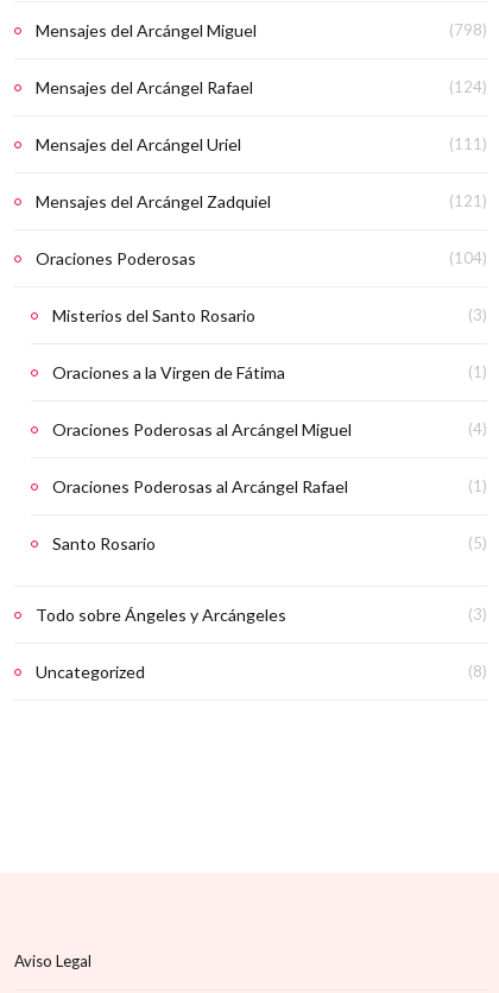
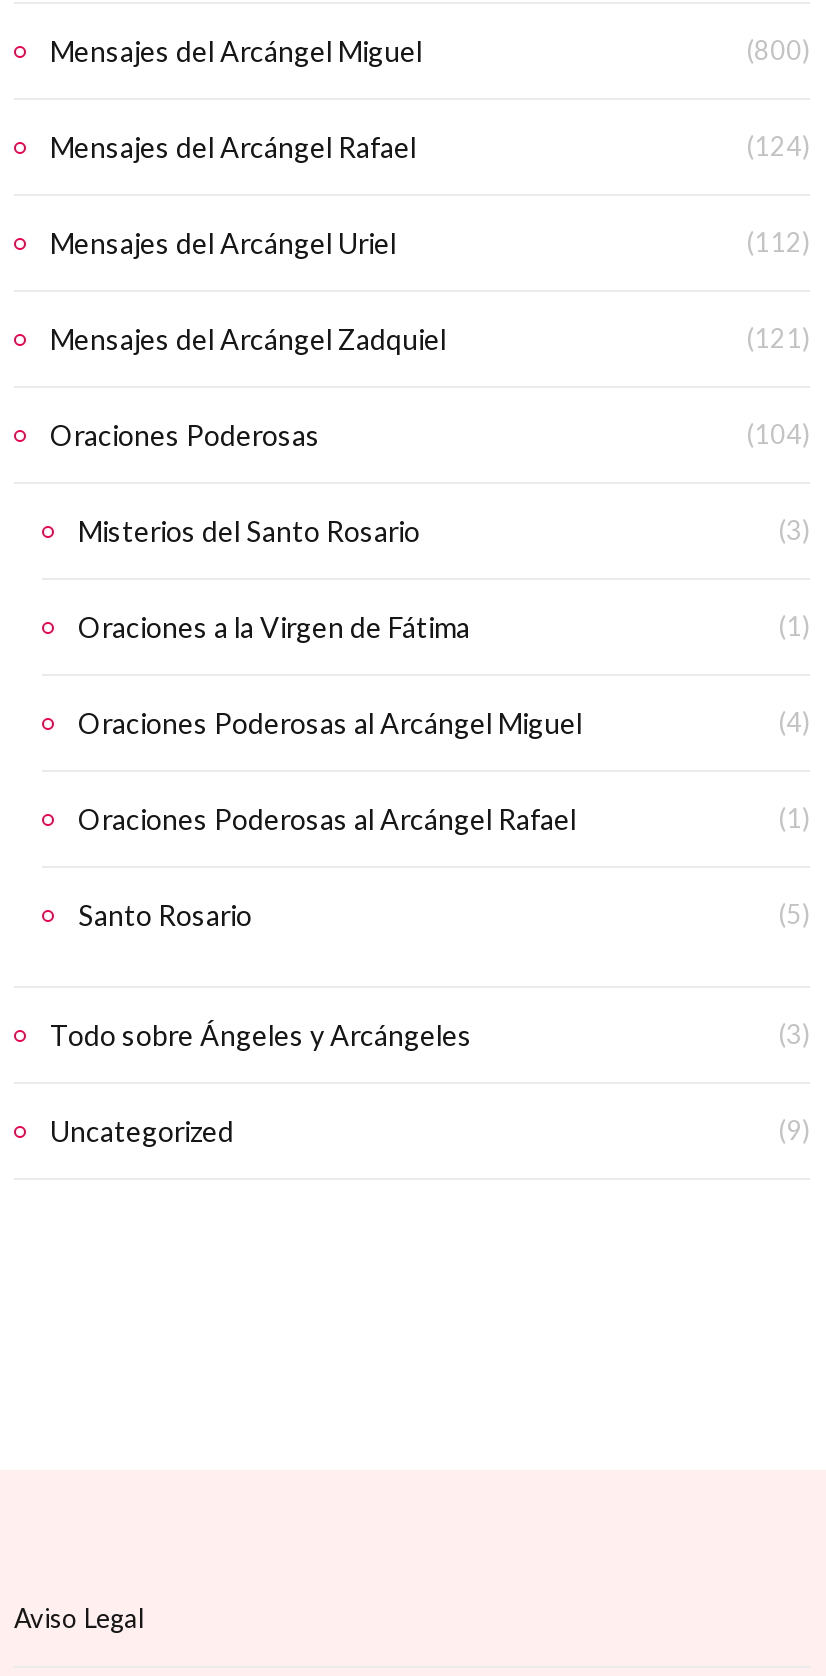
- (798)
+ (800)

- (111)
+ (112)

- (8)
+ (9)
